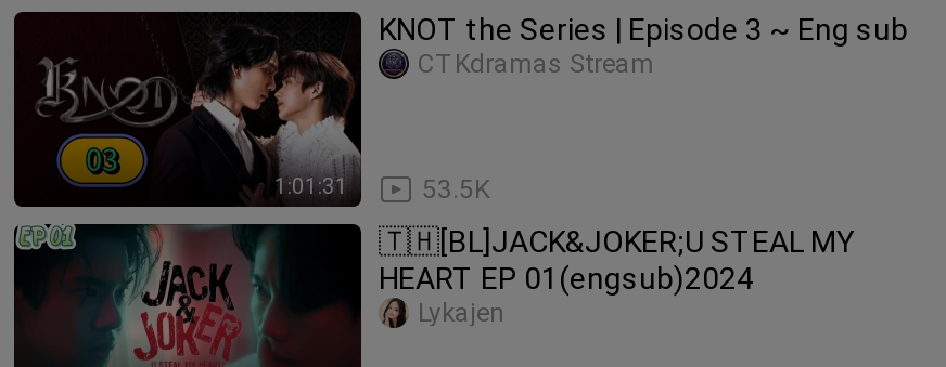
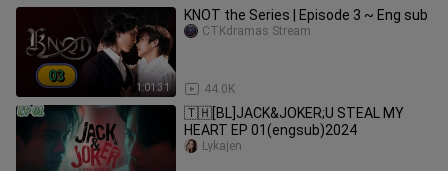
- 53.5K
+ 44.0K
